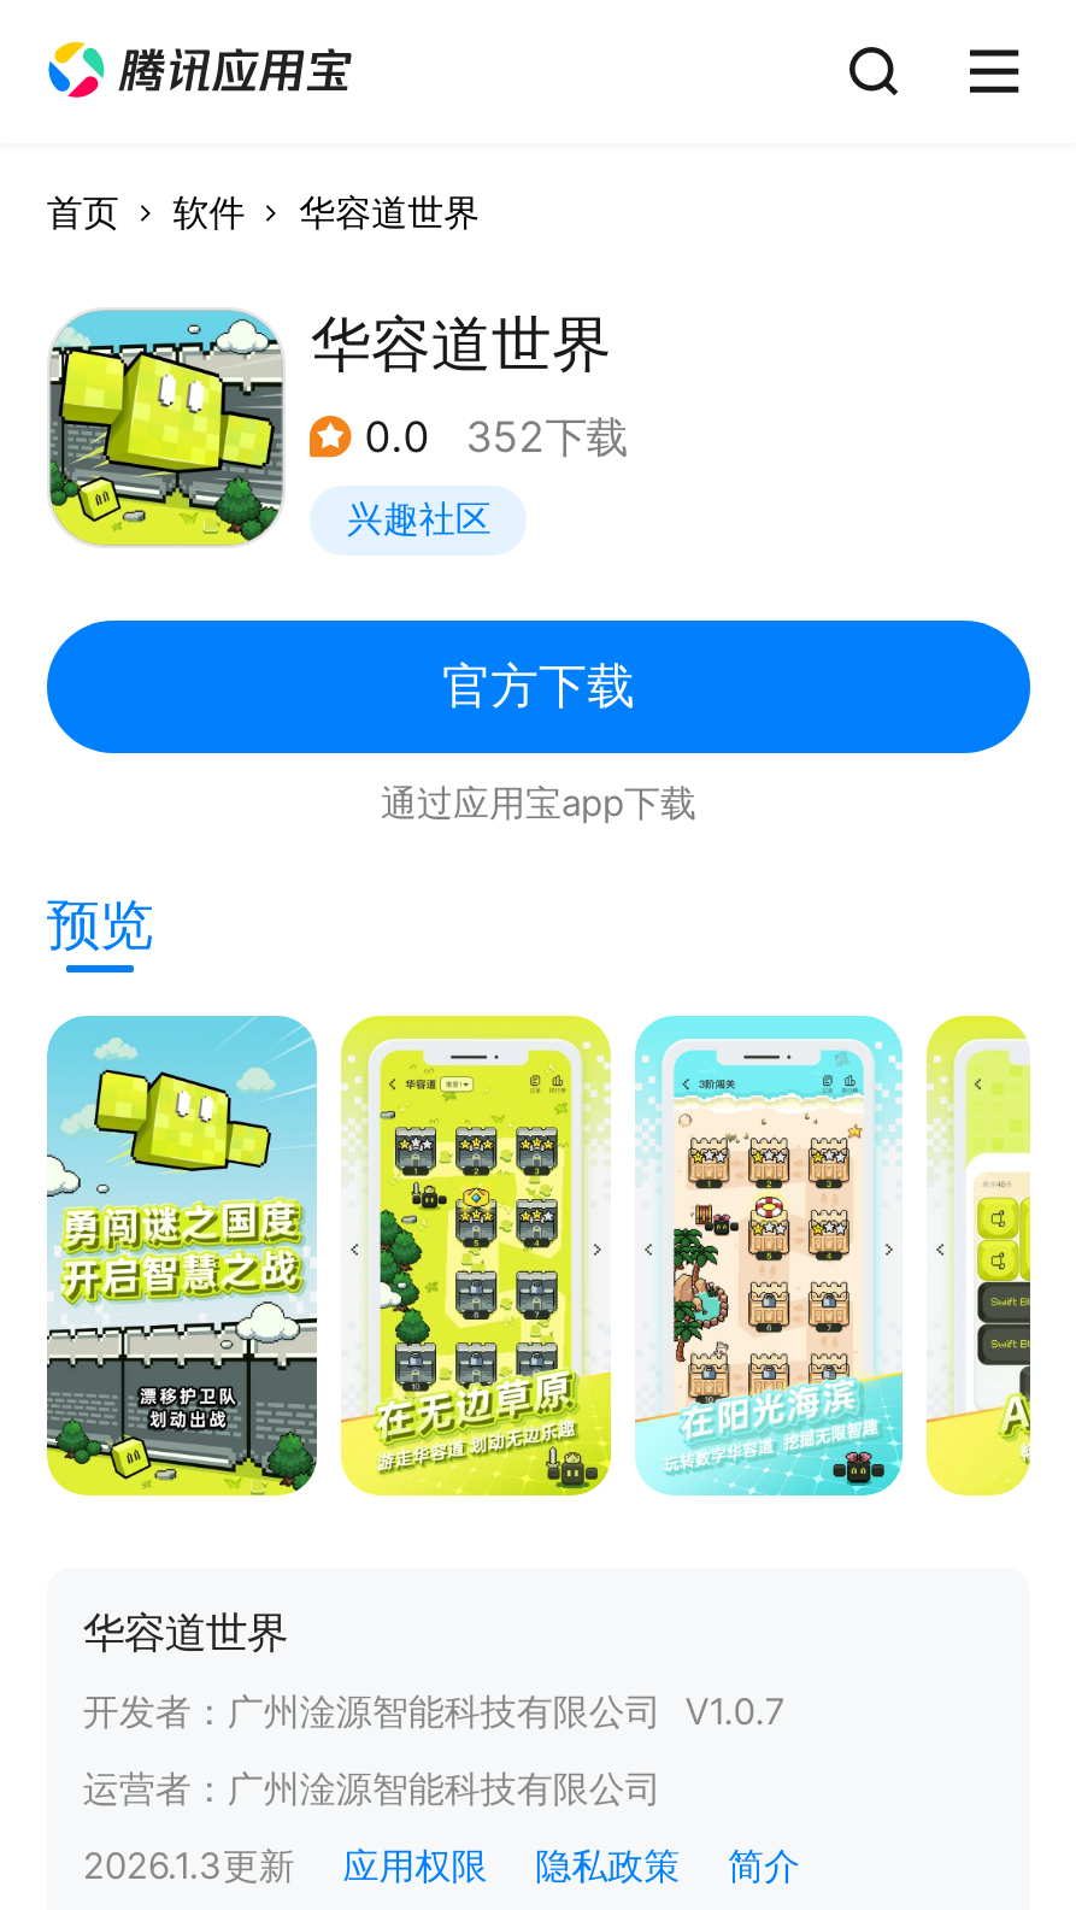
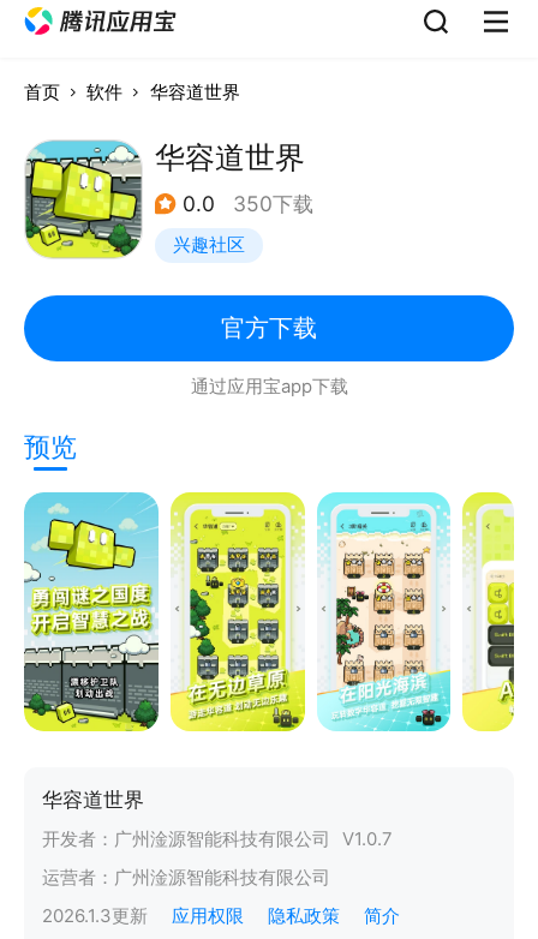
- 0.0 352下载
+ 0.0 350下载
